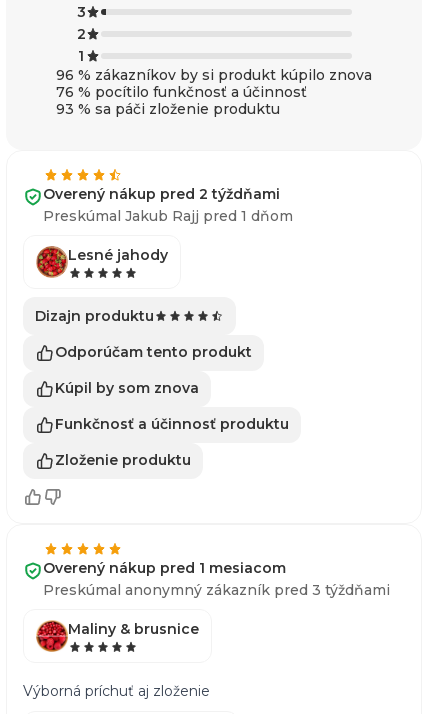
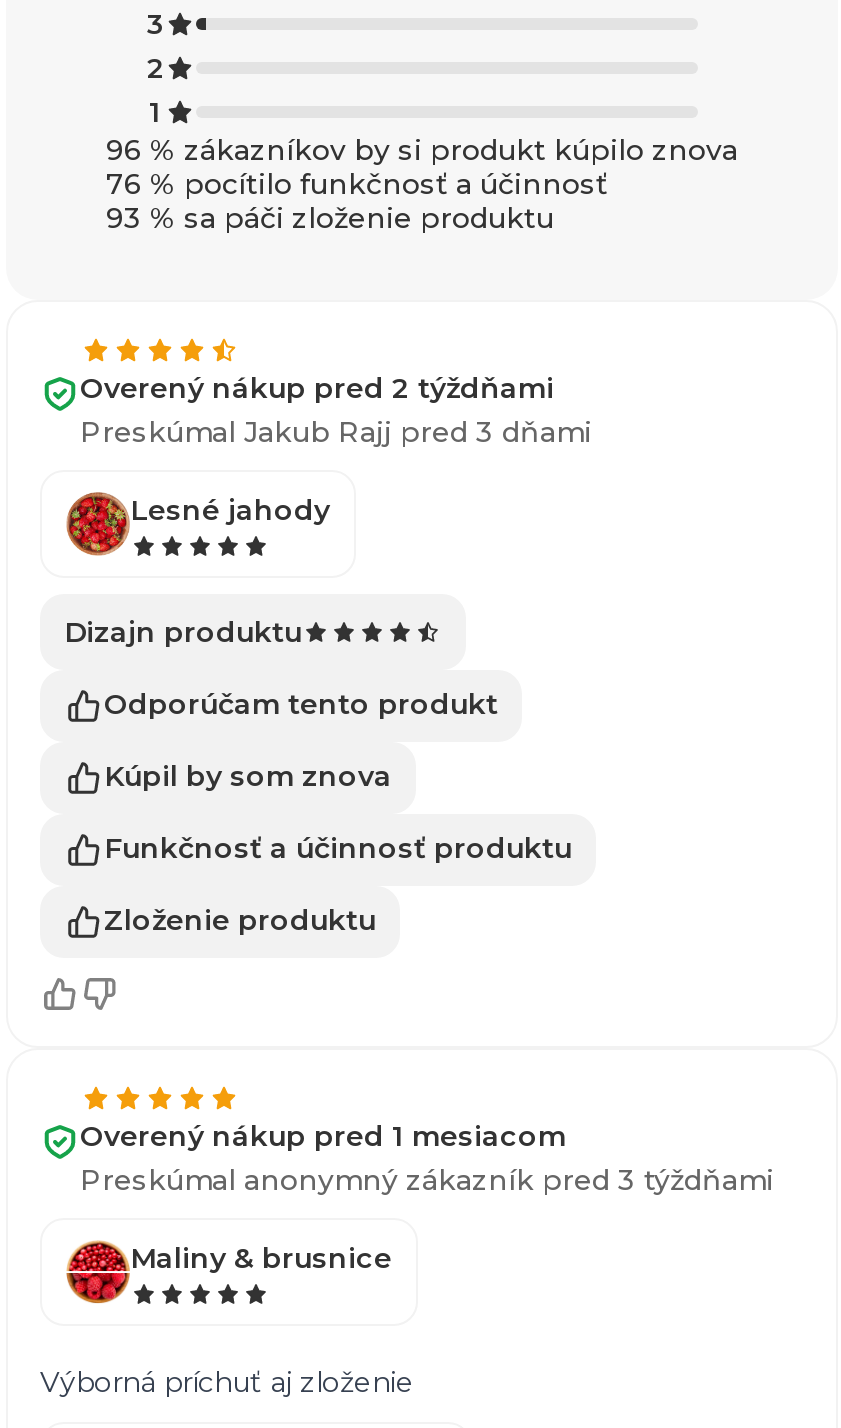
- Preskúmal Jakub Rajj pred 1 dňom
+ Preskúmal Jakub Rajj pred 3 dňami
